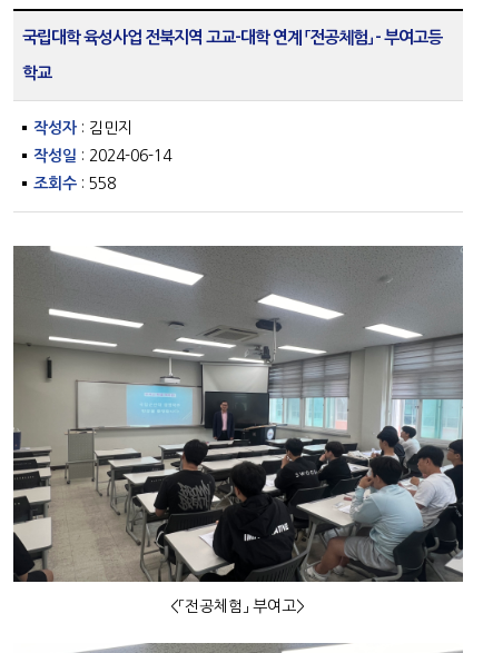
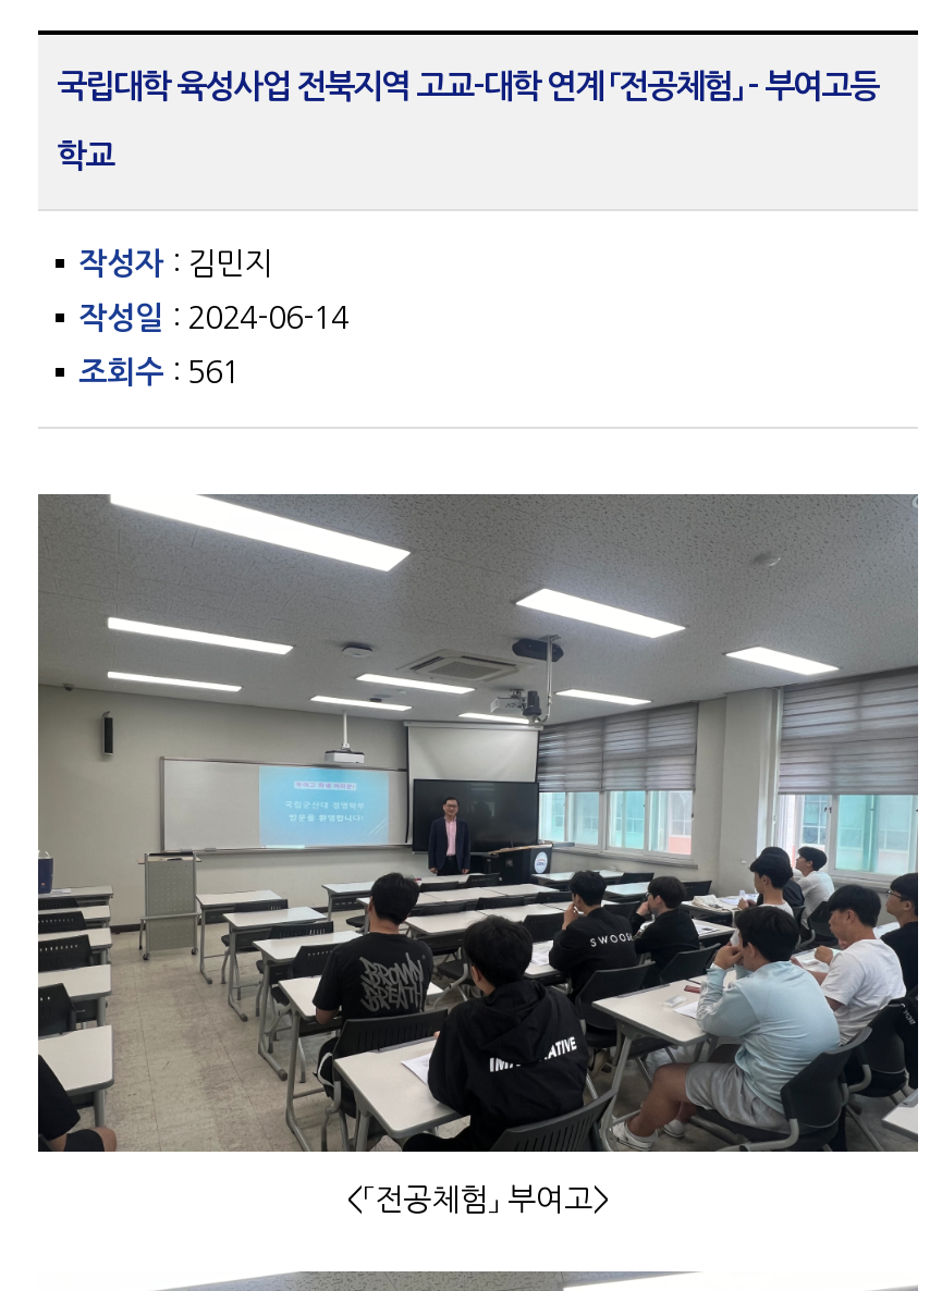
- 조회수: 558
+ 조회수: 561
